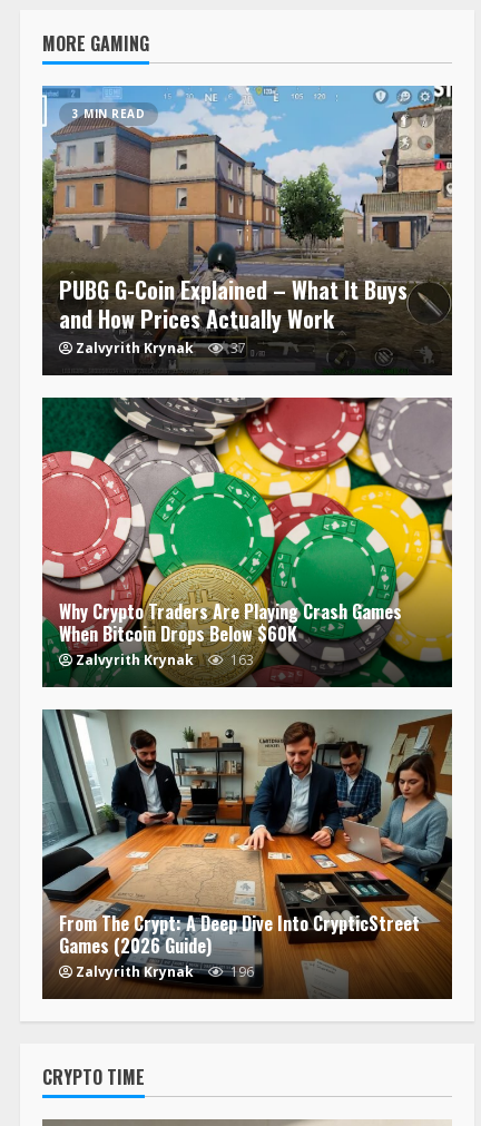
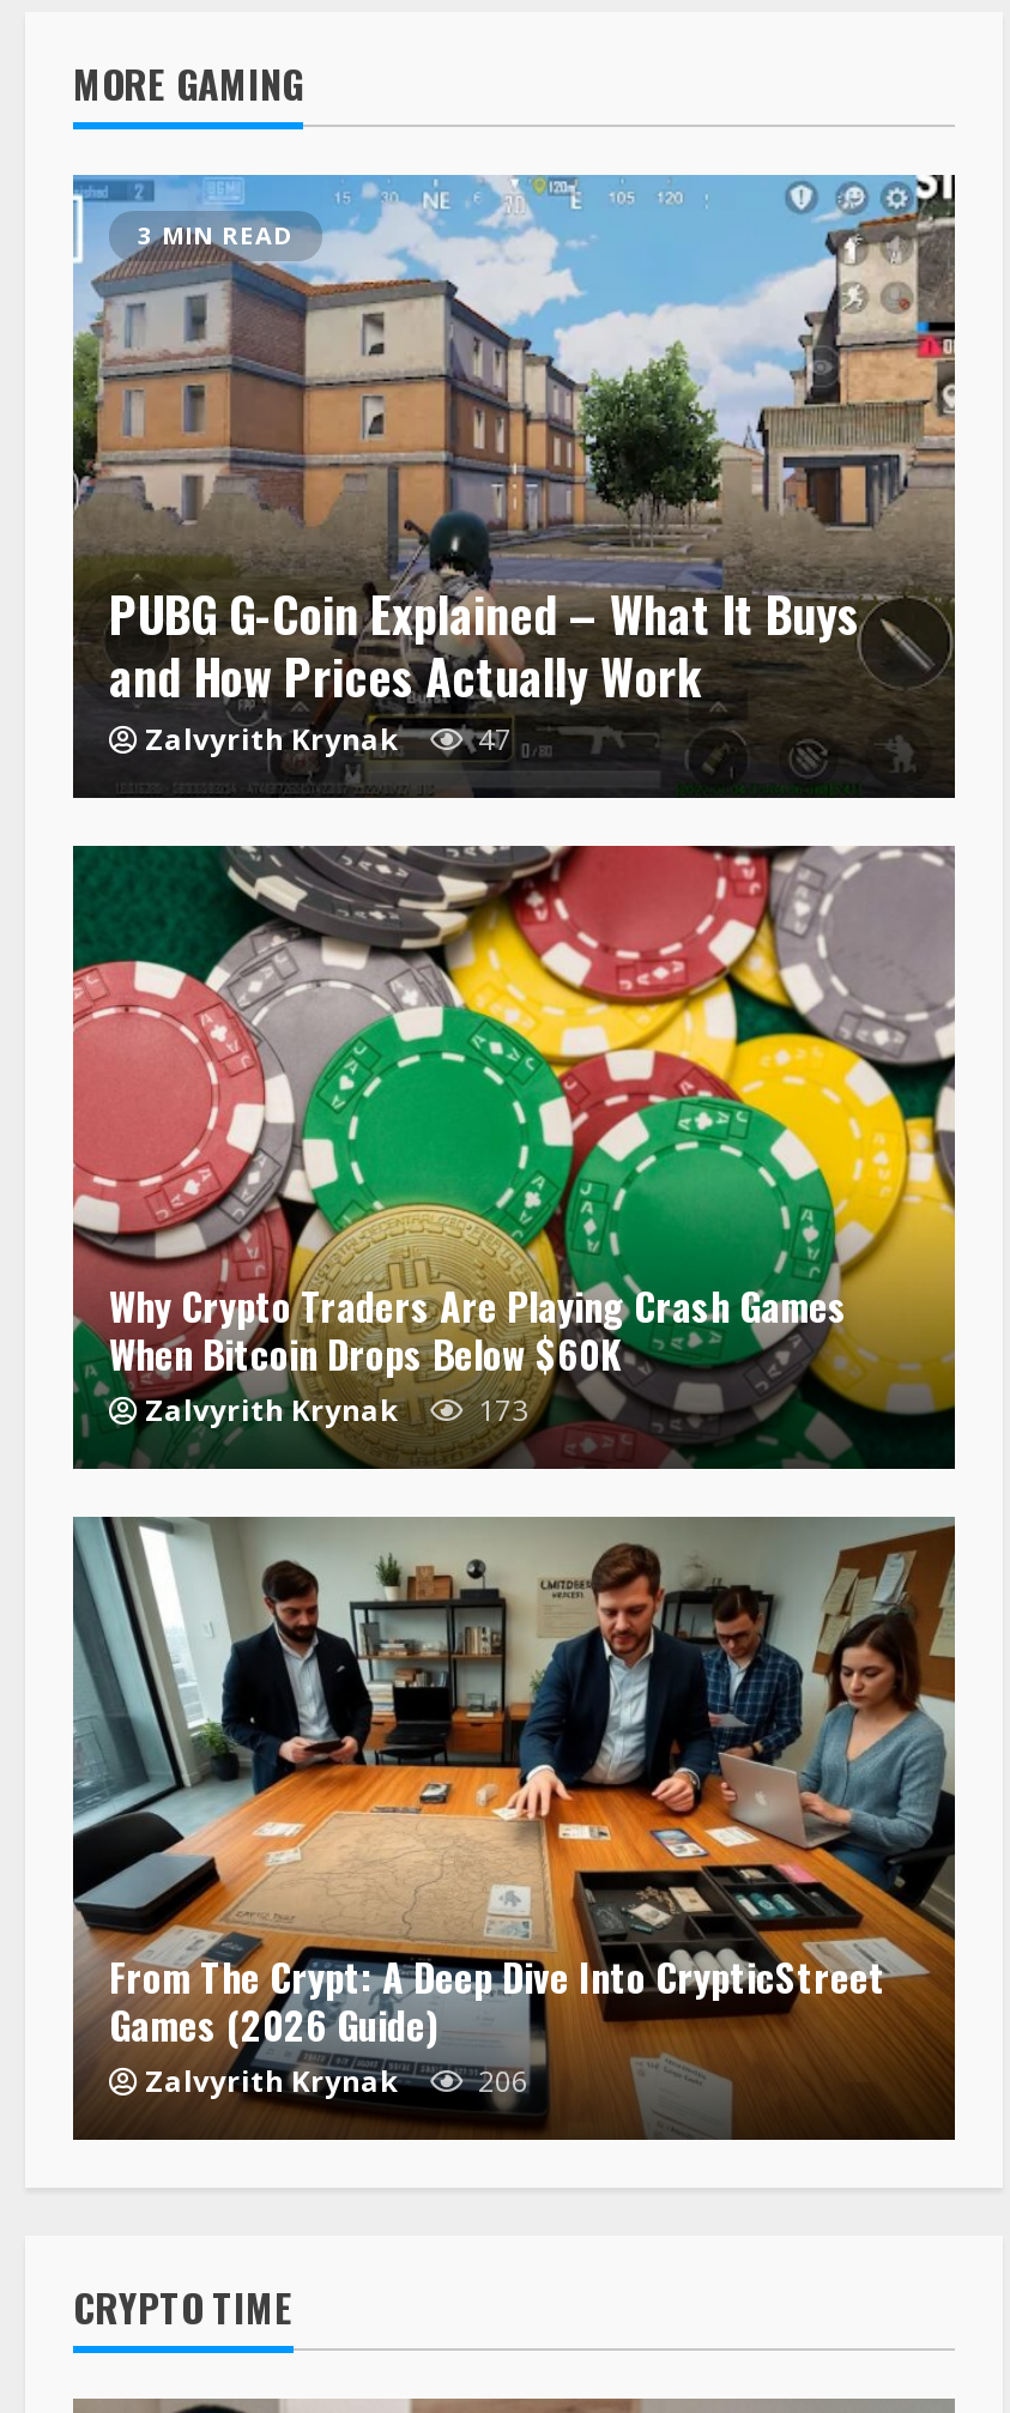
- Zalvyrith Krynak 37
+ Zalvyrith Krynak 47

- Zalvyrith Krynak 163
+ Zalvyrith Krynak 173

- Zalvyrith Krynak 196
+ Zalvyrith Krynak 206
